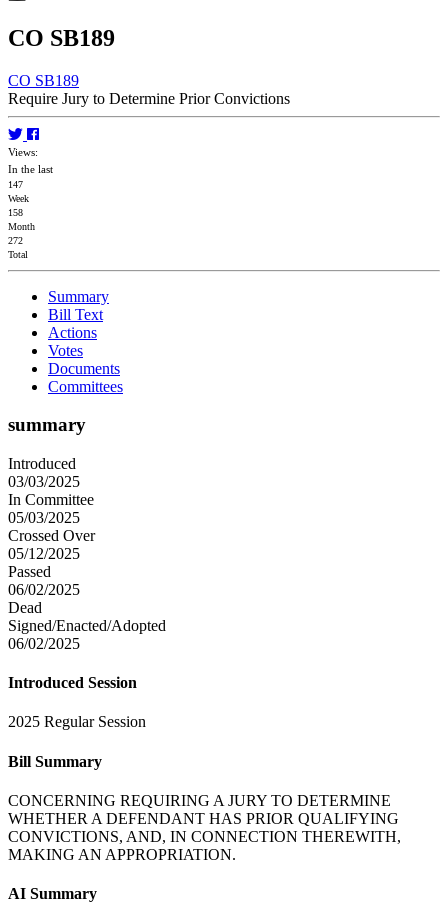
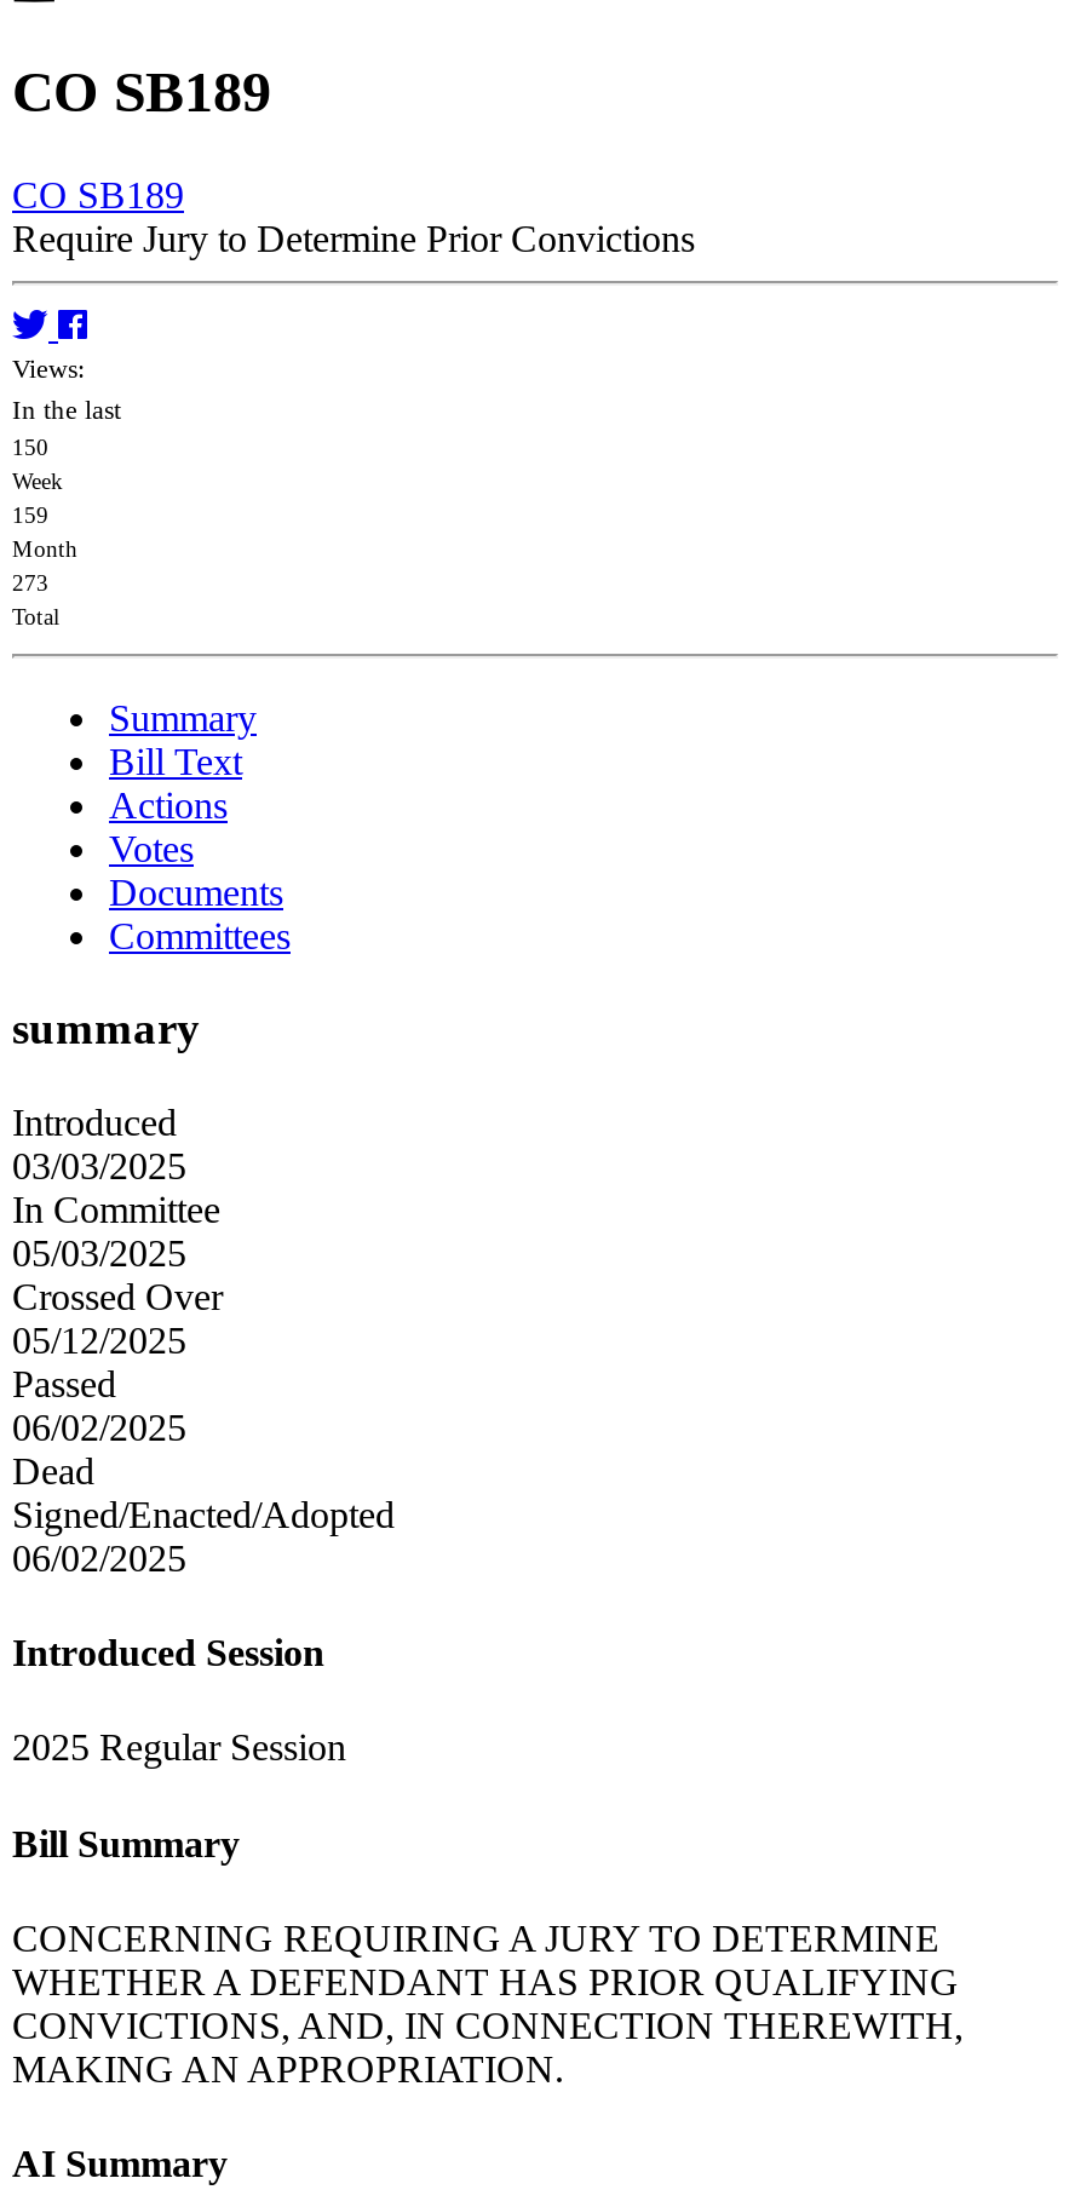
- 147
+ 150

- 158
+ 159

- 272
+ 273
